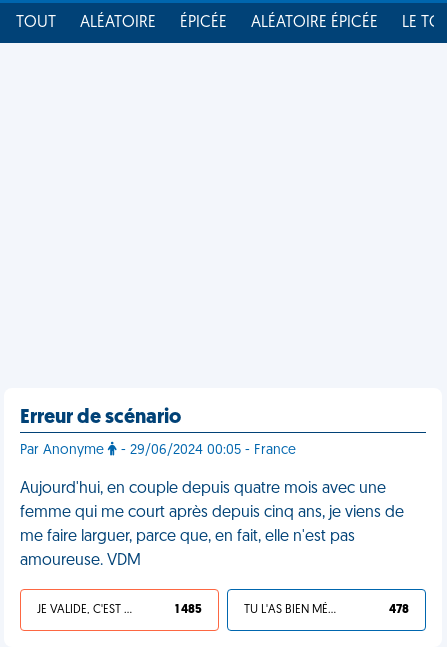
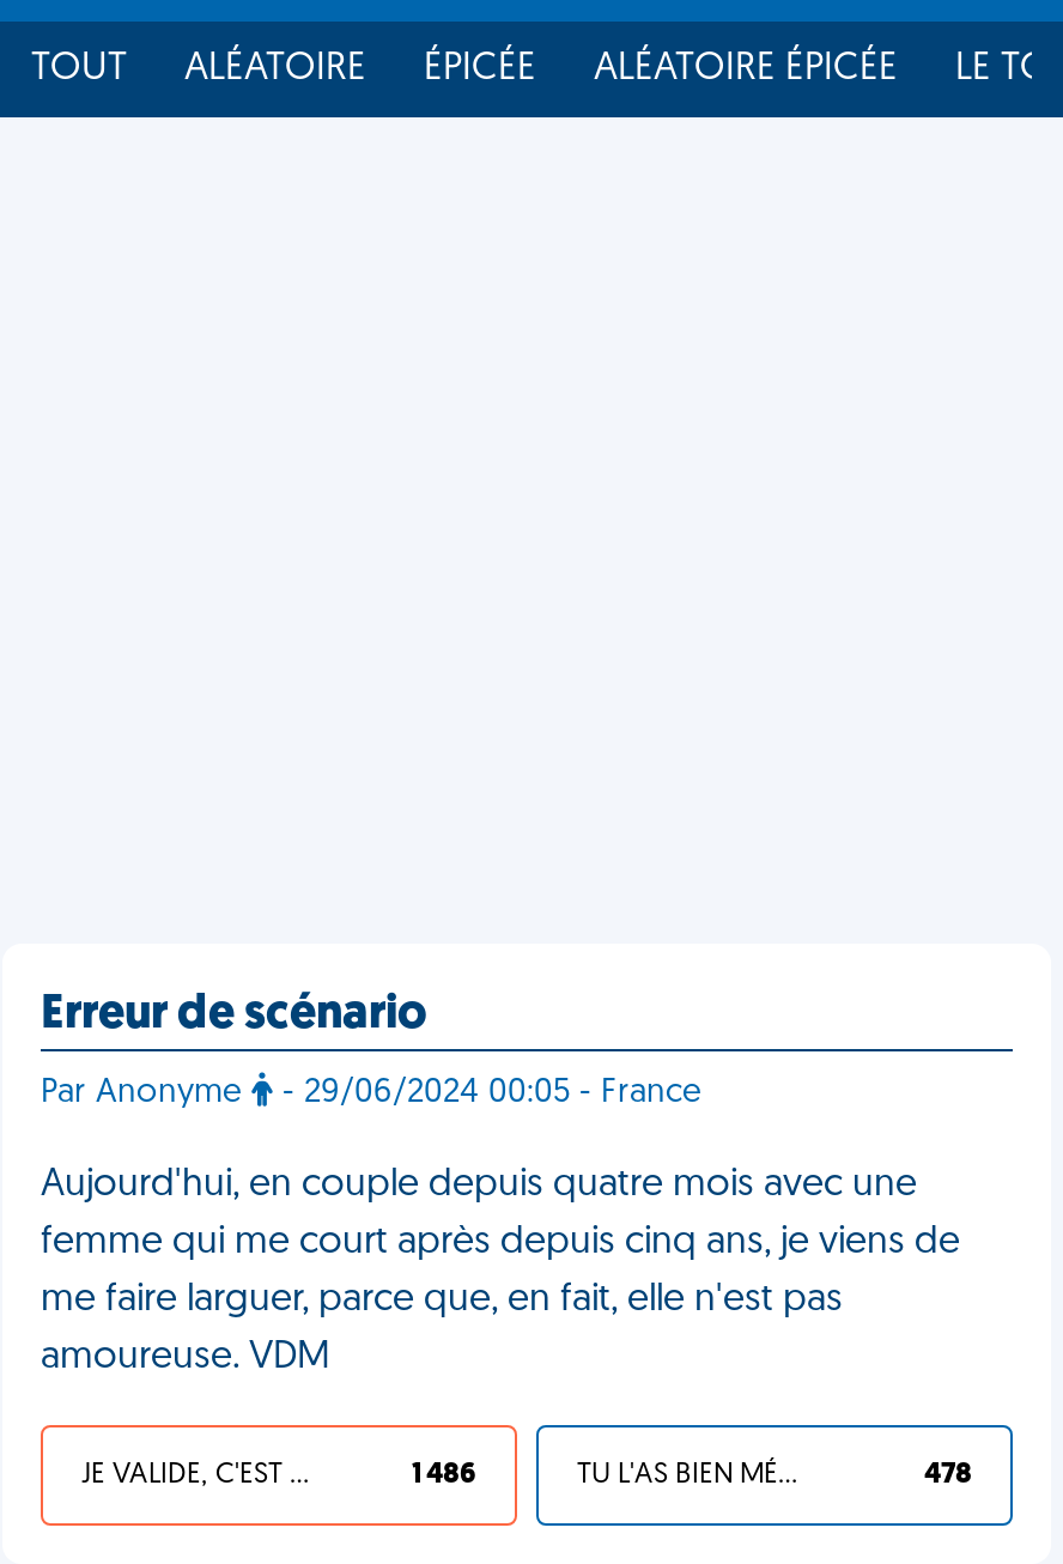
- 1 485
+ 1 486
